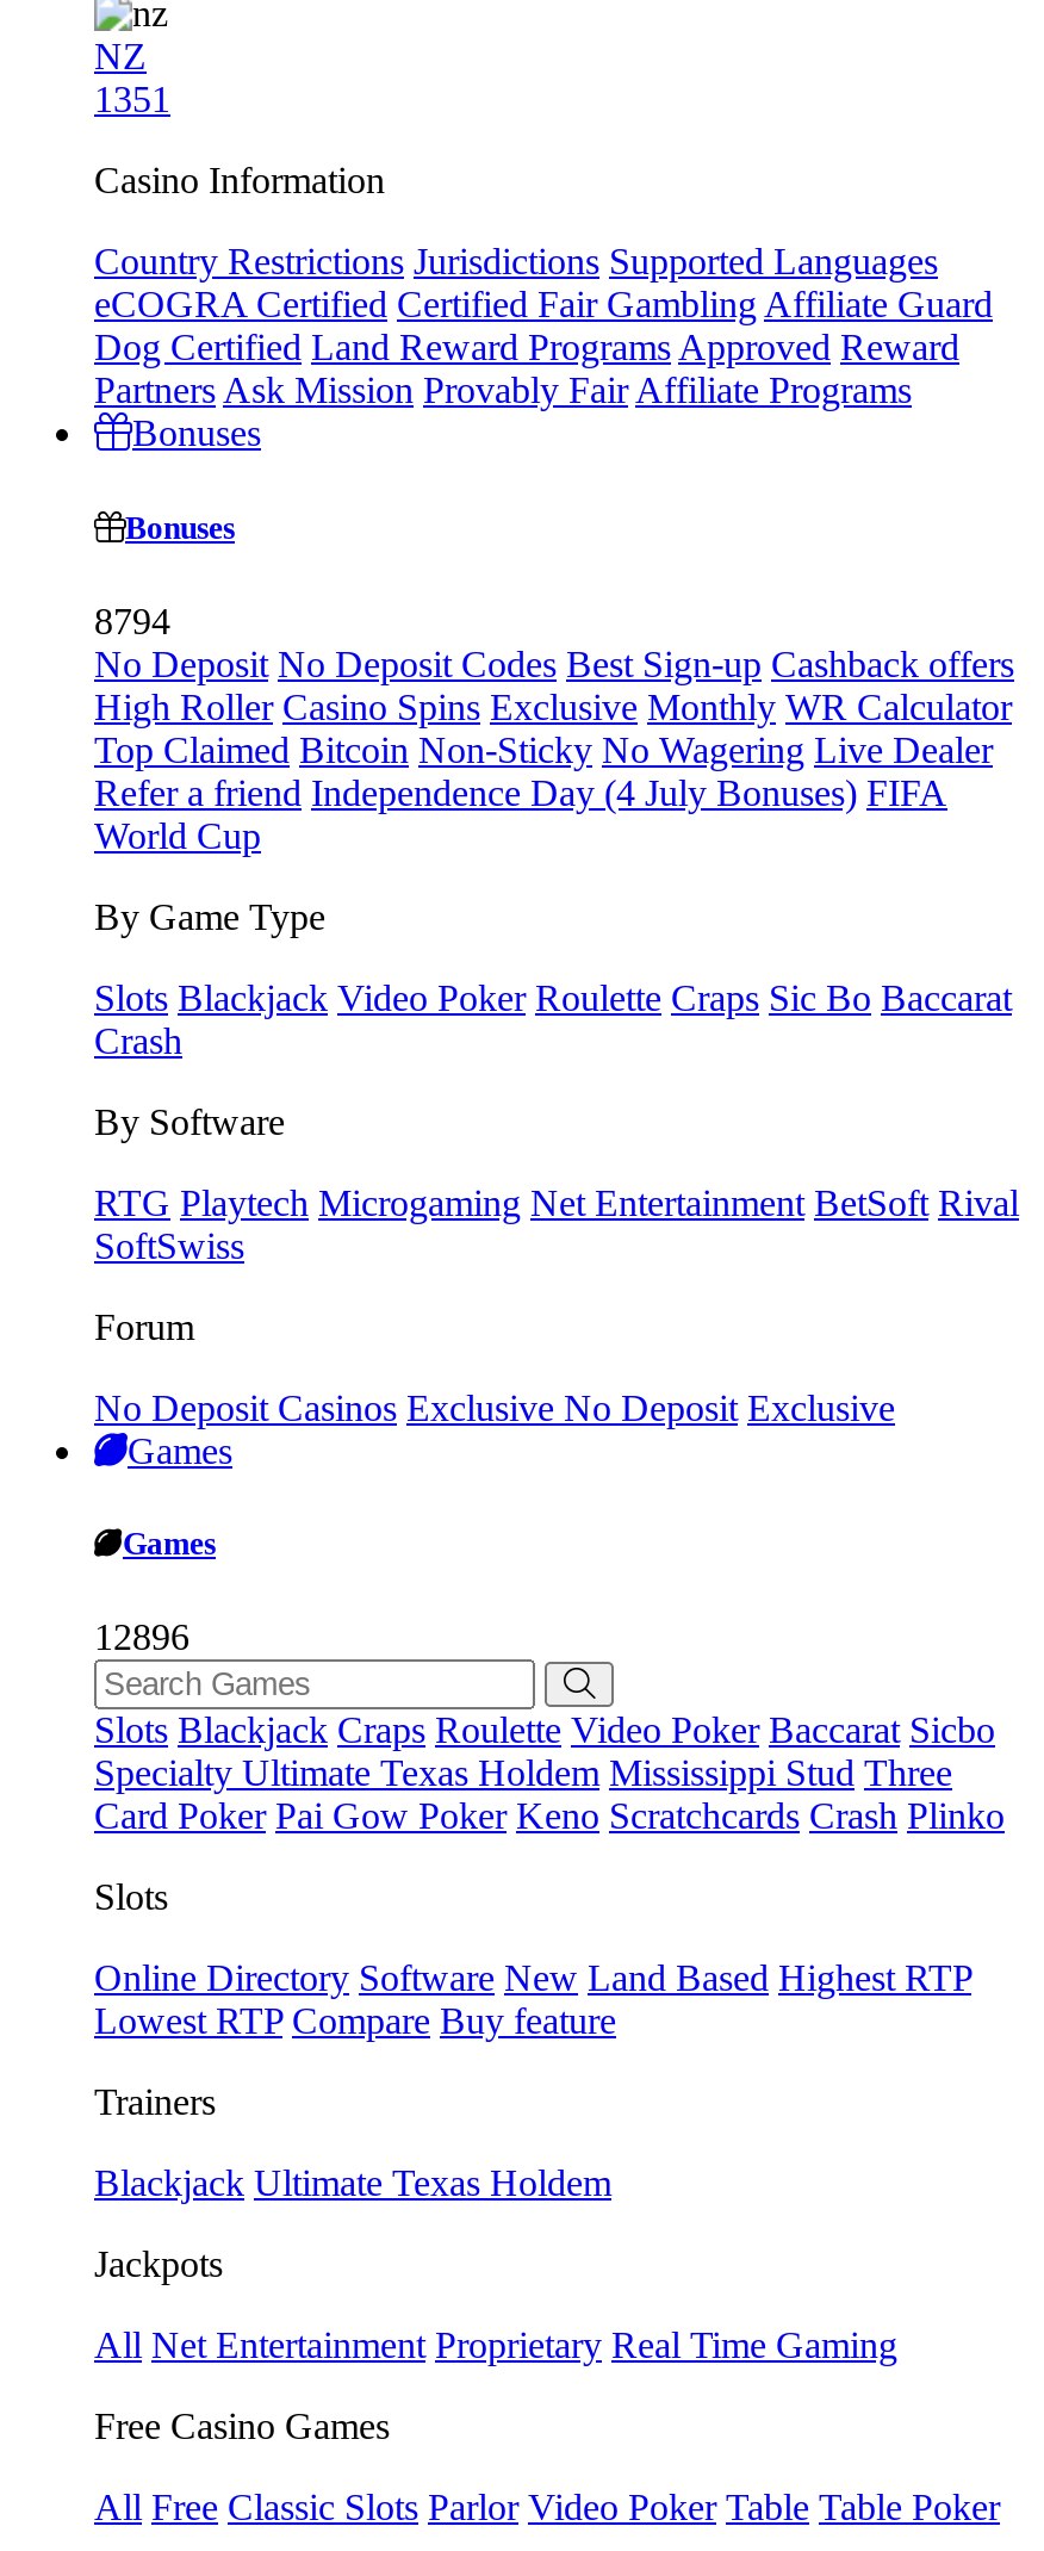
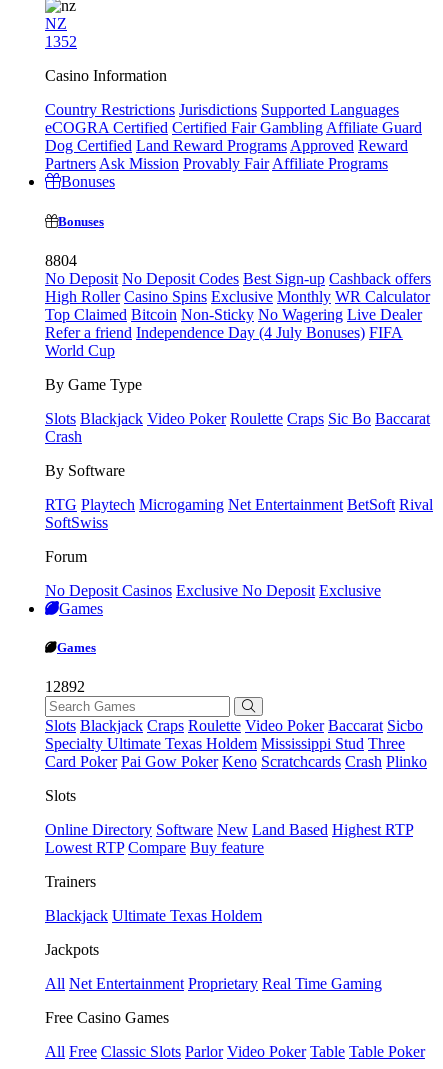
- 1351
+ 1352

- 8794
+ 8804

- 12896
+ 12892
